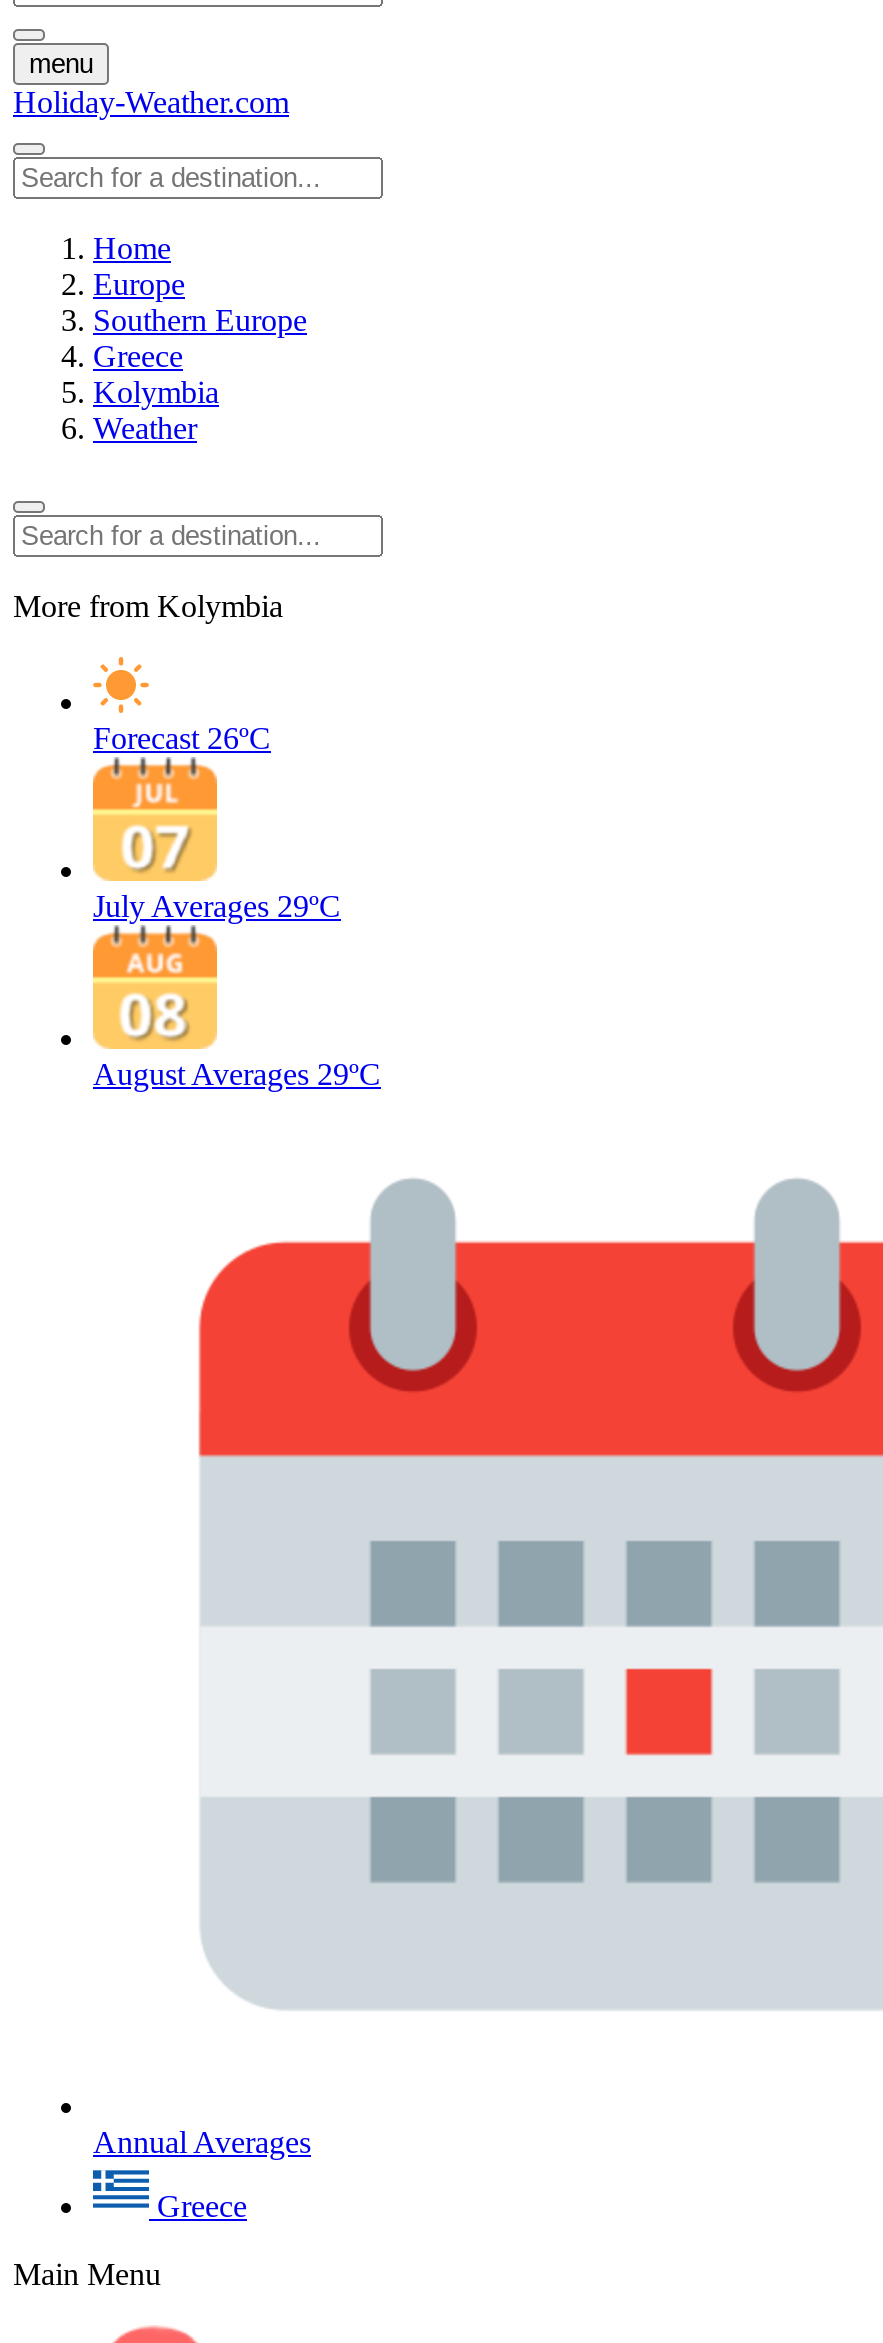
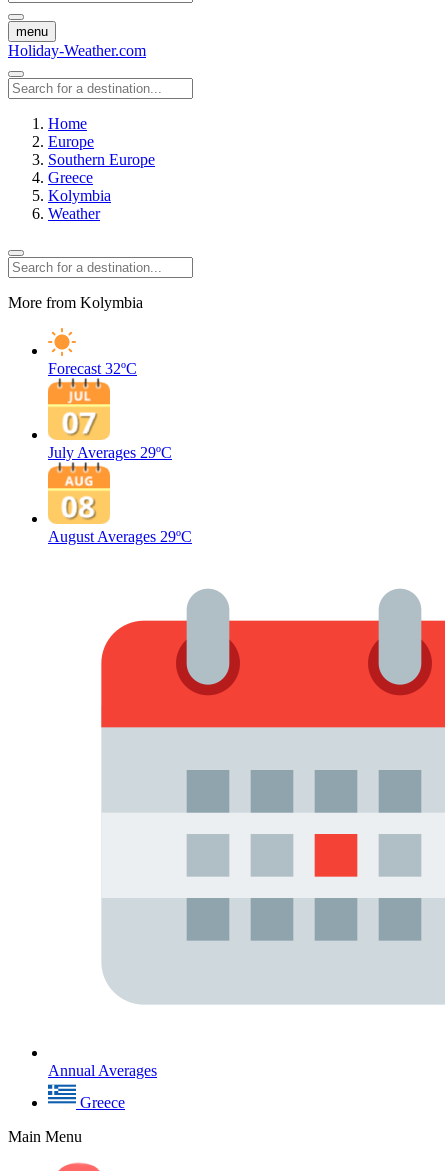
- Forecast 26ºC
+ Forecast 32ºC
